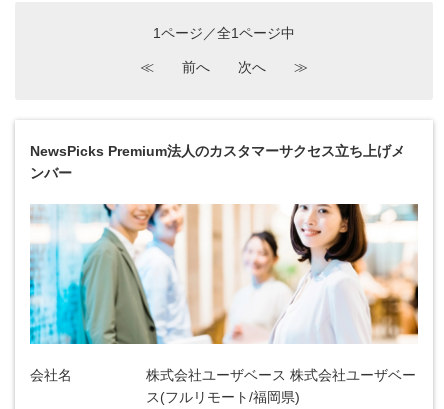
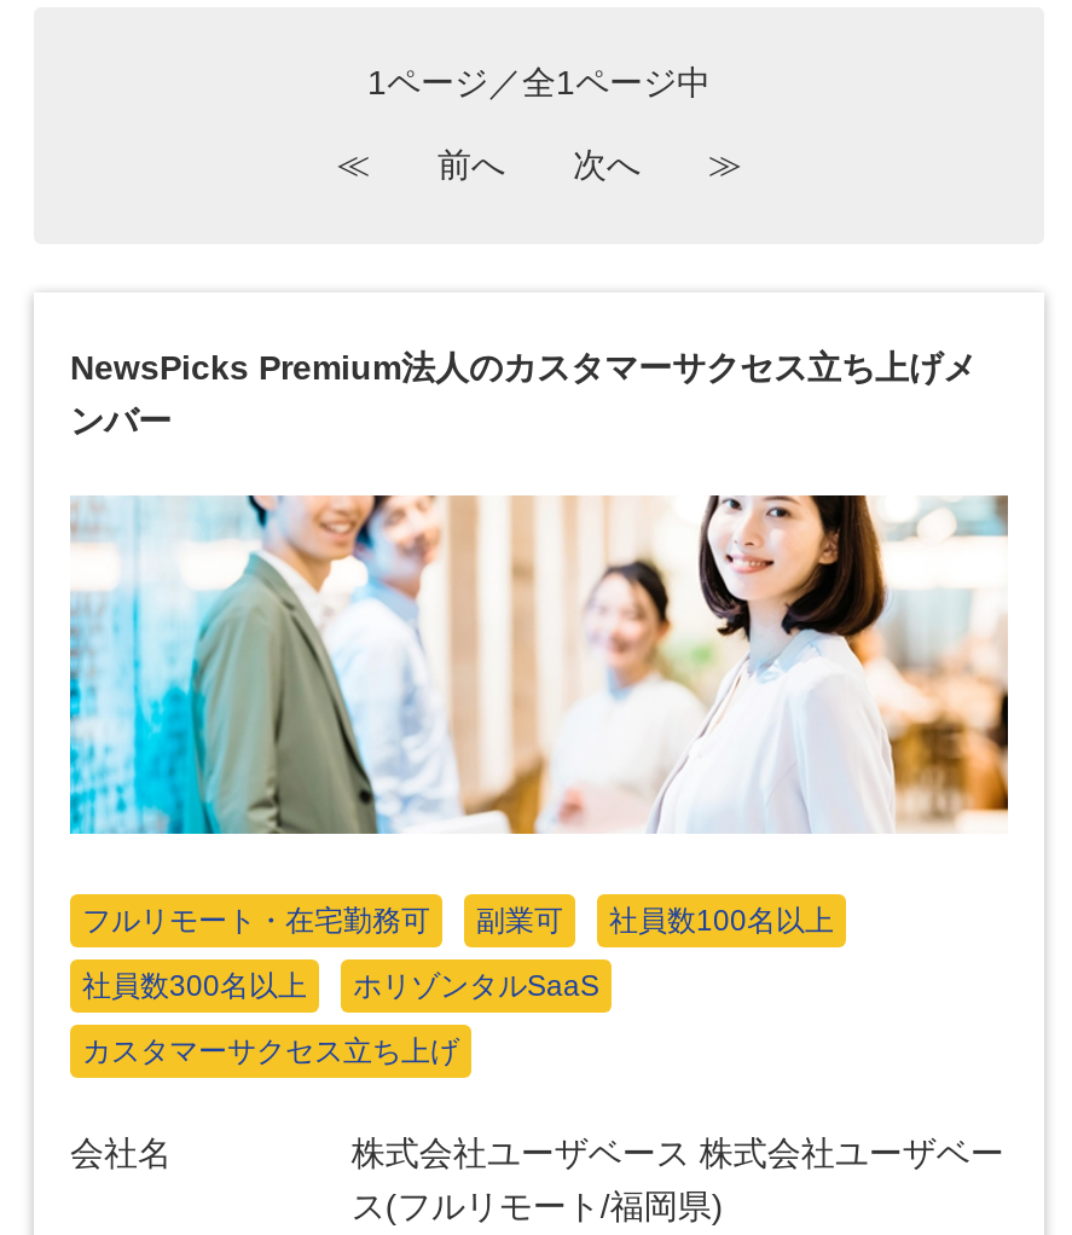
+ フルリモート・在宅勤務可
+ 副業可
+ 社員数100名以上
+ 社員数300名以上
+ ホリゾンタルSaaS
+ カスタマーサクセス立ち上げ
